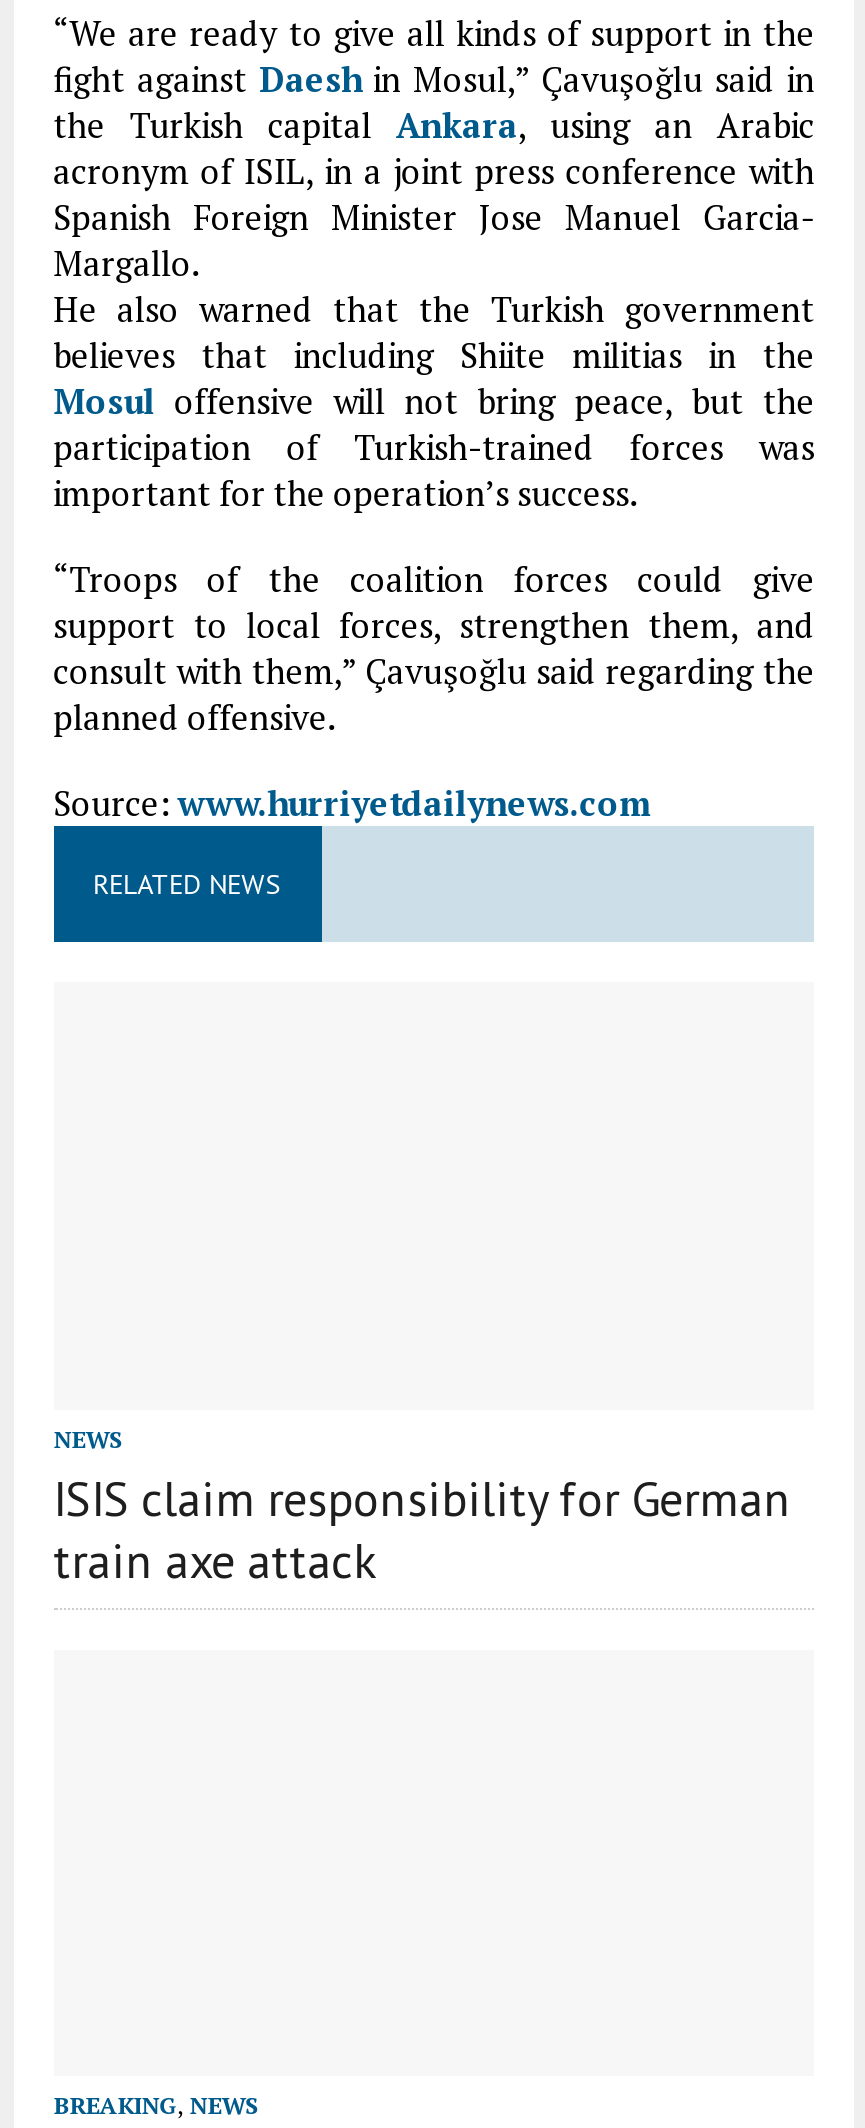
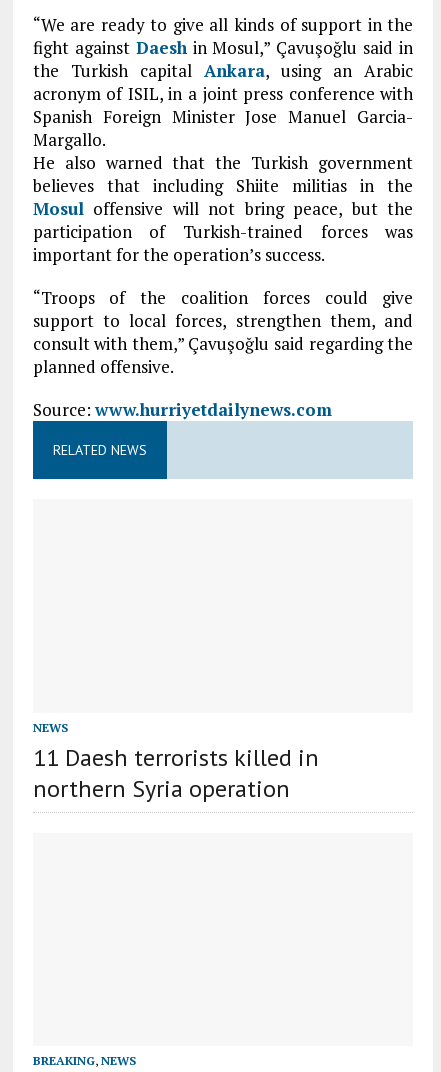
- ISIS claim responsibility for German
- train axe attack
+ 11 Daesh terrorists killed in
+ northern Syria operation
